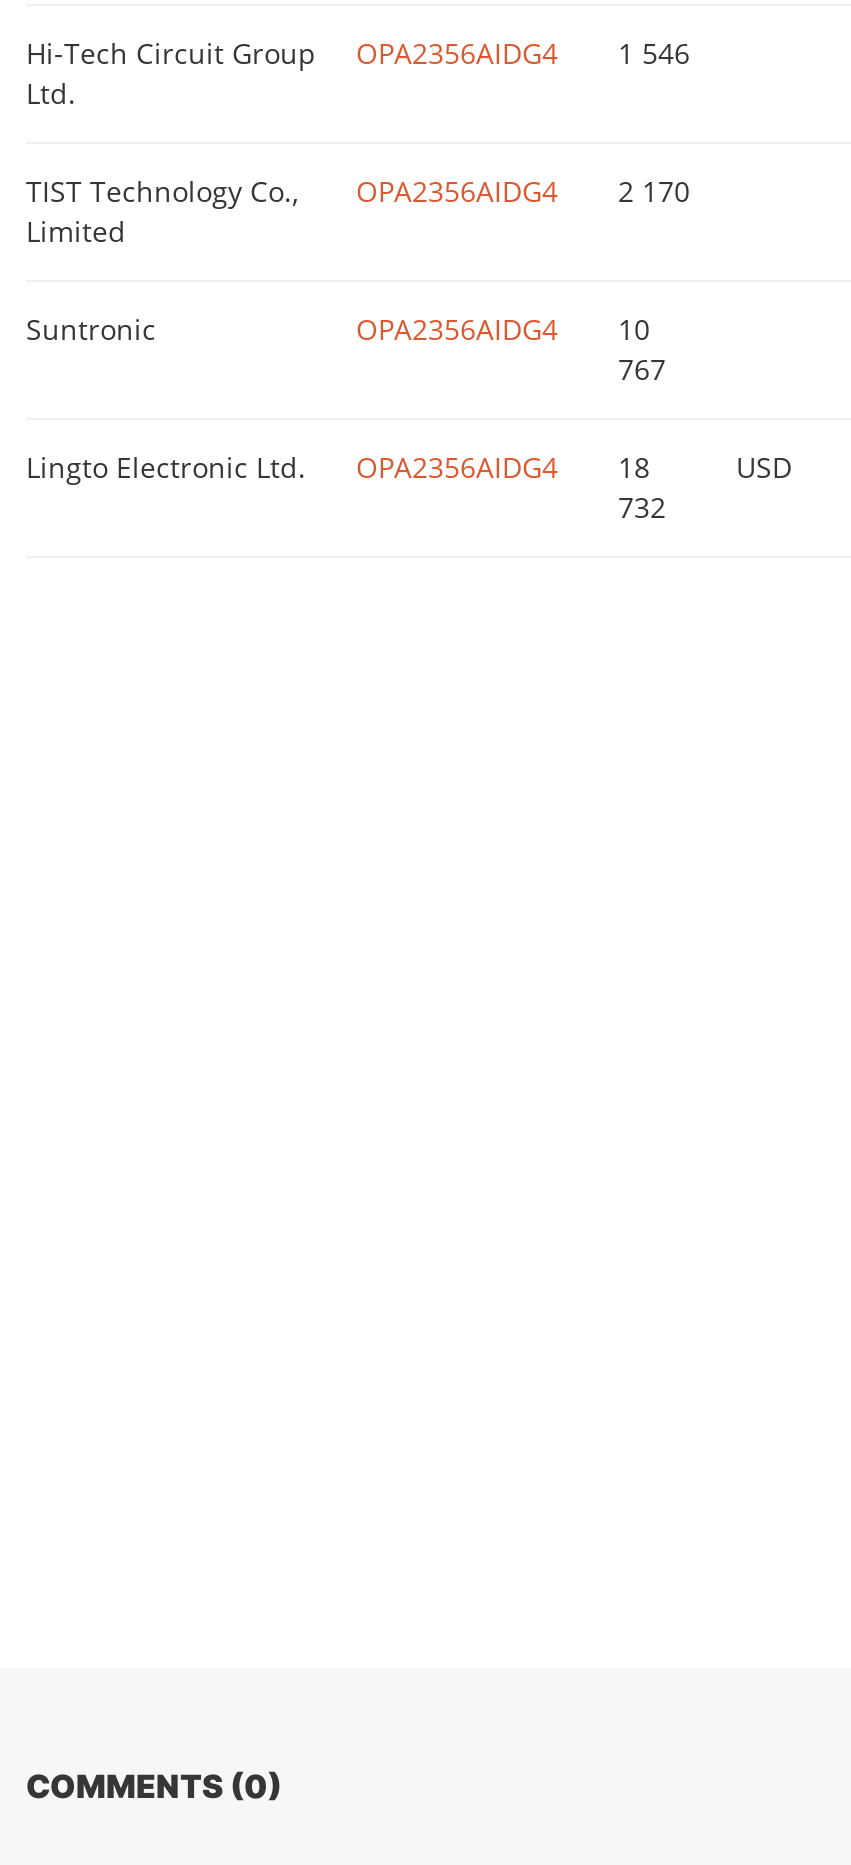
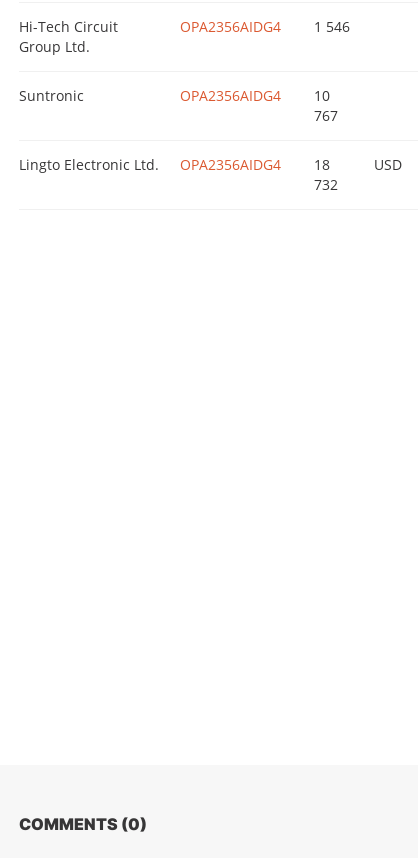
- TIST Technology Co.,
- Limited

- OPA2356AIDG4
- 2 170
